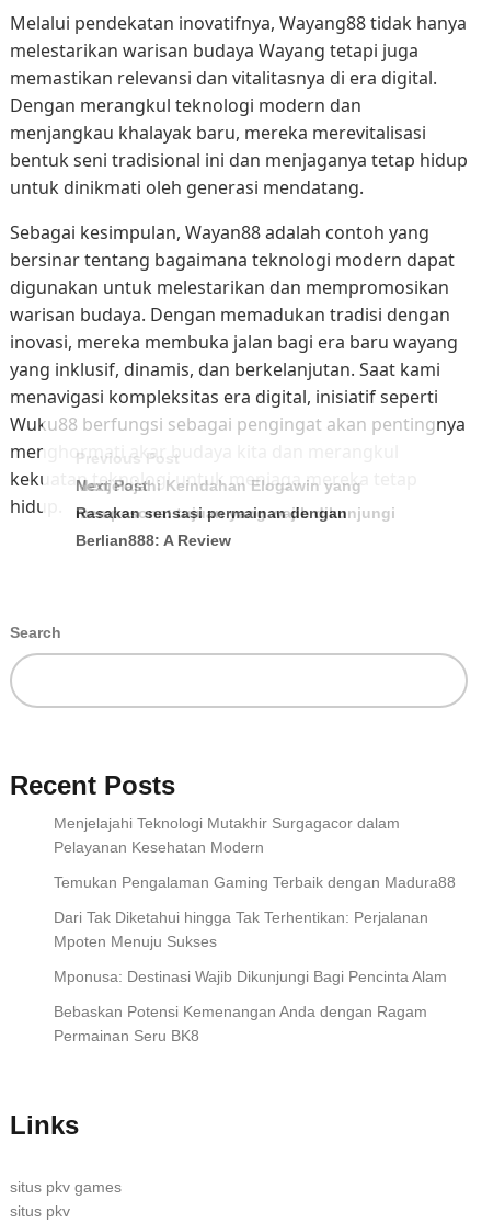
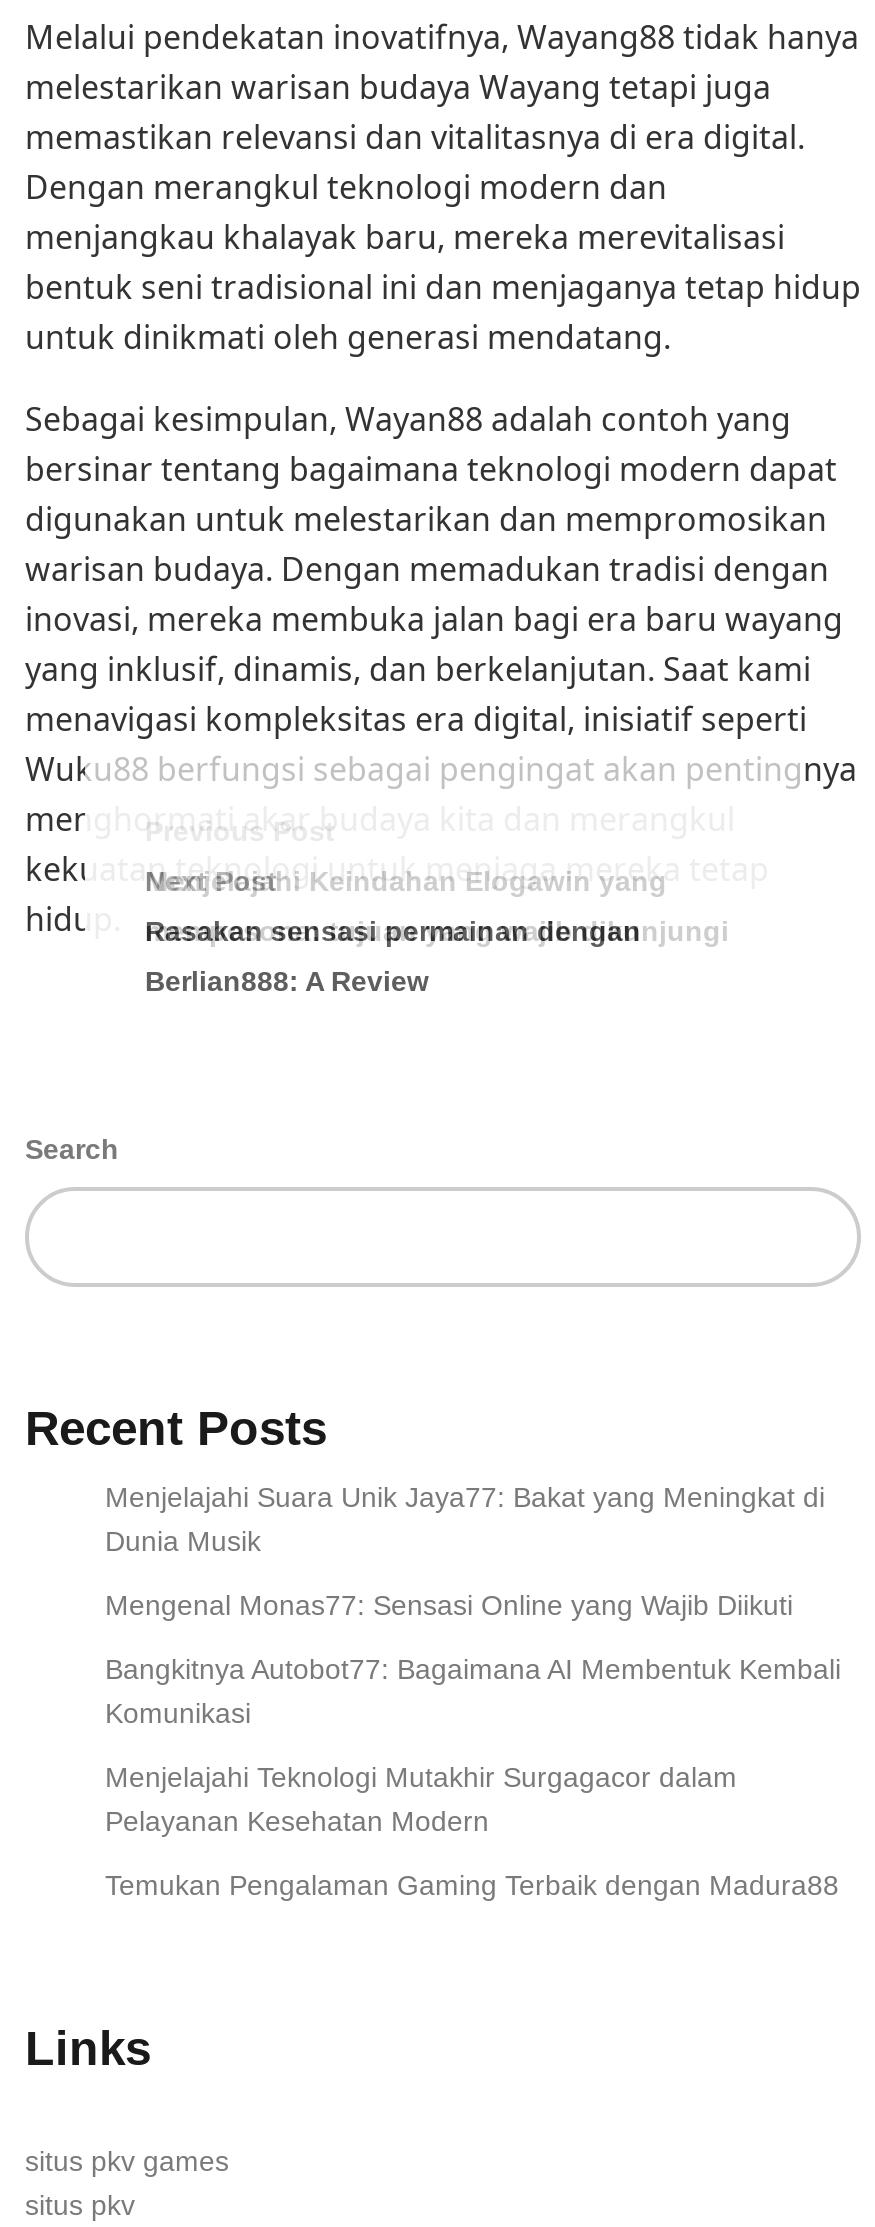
+ Menjelajahi Suara Unik Jaya77: Bakat yang Meningkat di
+ Dunia Musik
+ Mengenal Monas77: Sensasi Online yang Wajib Diikuti
+ Bangkitnya Autobot77: Bagaimana AI Membentuk Kembali
+ Komunikasi

moved down: Menjelajahi Teknologi Mutakhir Surgagacor dalam | Pelayanan Kesehatan Modern | Temukan Pengalaman Gaming Terbaik dengan Madura88

- Dari Tak Diketahui hingga Tak Terhentikan: Perjalanan
- Mpoten Menuju Sukses
- Mponusa: Destinasi Wajib Dikunjungi Bagi Pencinta Alam
- Bebaskan Potensi Kemenangan Anda dengan Ragam
- Permainan Seru BK8
